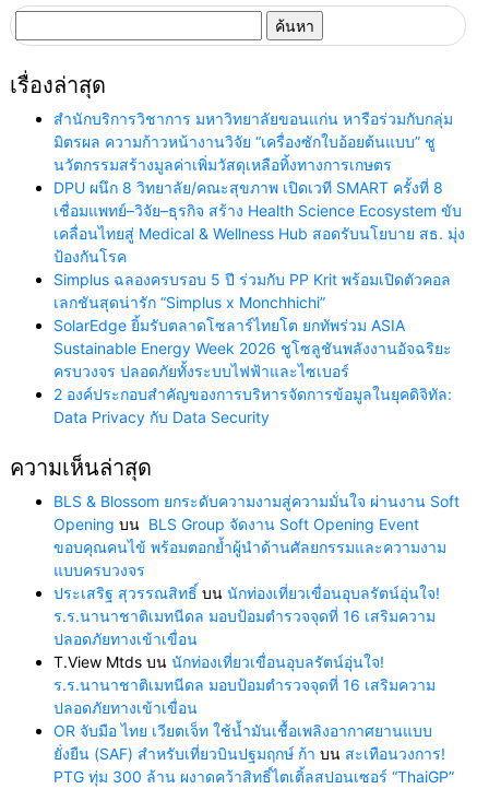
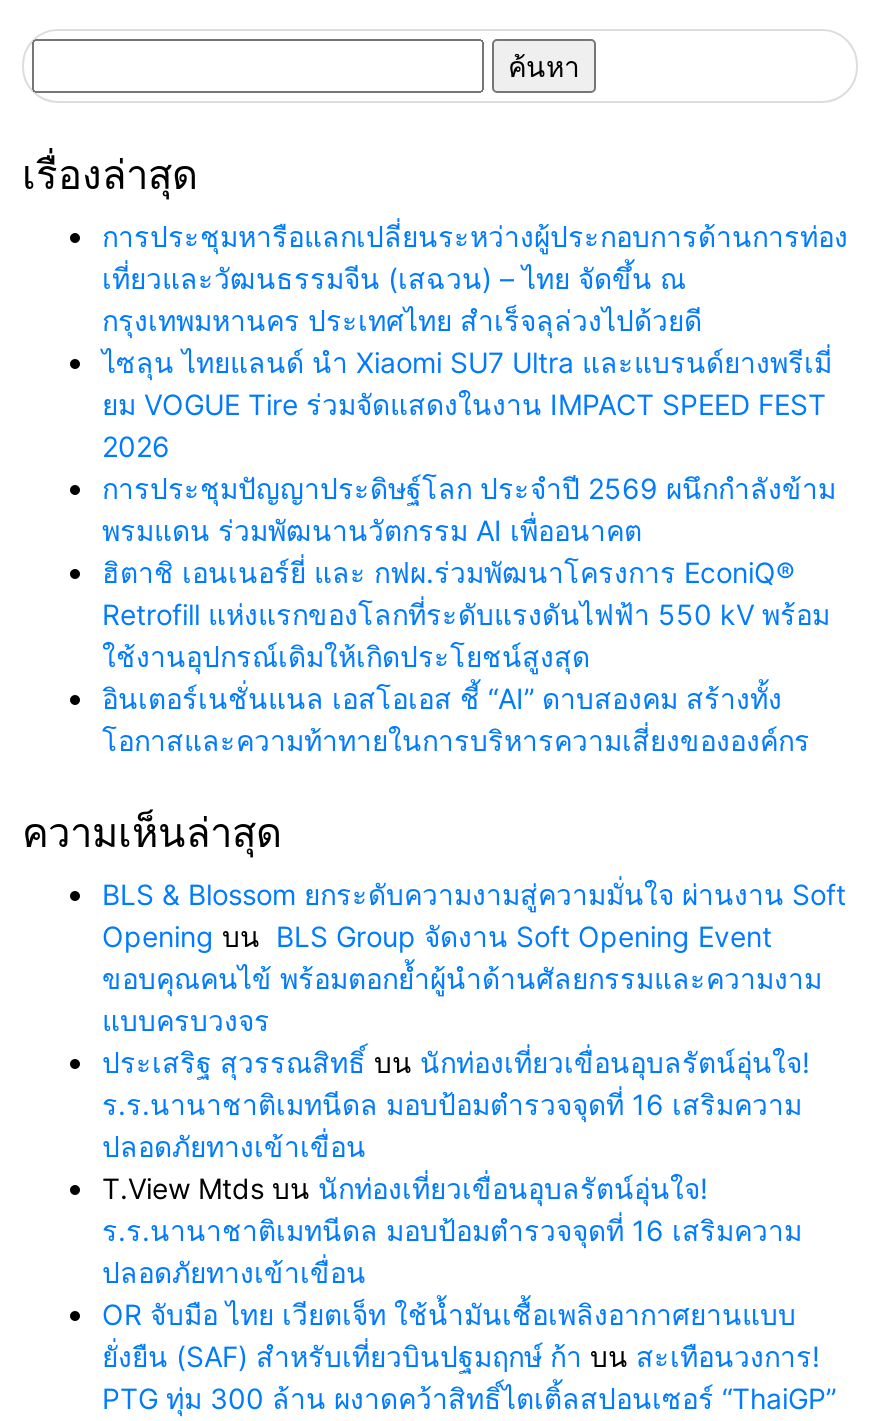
- สำนักบริการวิชาการ มหาวิทยาลัยขอนแก่น หารือร่วมกับกลุ่ม
- มิตรผล ความก้าวหน้างานวิจัย “เครื่องซักใบอ้อยต้นแบบ” ชู
- นวัตกรรมสร้างมูลค่าเพิ่มวัสดุเหลือทิ้งทางการเกษตร
- DPU ผนึก 8 วิทยาลัย/คณะสุขภาพ เปิดเวที SMART ครั้งที่ 8
- เชื่อมแพทย์–วิจัย–ธุรกิจ สร้าง Health Science Ecosystem ขับ
- เคลื่อนไทยสู่ Medical & Wellness Hub สอดรับนโยบาย สธ. มุ่ง
- ป้องกันโรค
- Simplus ฉลองครบรอบ 5 ปี ร่วมกับ PP Krit พร้อมเปิดตัวคอล
- เลกชันสุดน่ารัก “Simplus x Monchhichi”
- SolarEdge ยิ้มรับตลาดโซลาร์ไทยโต ยกทัพร่วม ASIA
- Sustainable Energy Week 2026 ชูโซลูชันพลังงานอัจฉริยะ
- ครบวงจร ปลอดภัยทั้งระบบไฟฟ้าและไซเบอร์
- 2 องค์ประกอบสำคัญของการบริหารจัดการข้อมูลในยุคดิจิทัล:
- Data Privacy กับ Data Security
+ การประชุมหารือแลกเปลี่ยนระหว่างผู้ประกอบการด้านการท่อง
+ เที่ยวและวัฒนธรรมจีน (เสฉวน) – ไทย จัดขึ้น ณ
+ กรุงเทพมหานคร ประเทศไทย สำเร็จลุล่วงไปด้วยดี
+ ไซลุน ไทยแลนด์ นำ Xiaomi SU7 Ultra และแบรนด์ยางพรีเมี่
+ ยม VOGUE Tire ร่วมจัดแสดงในงาน IMPACT SPEED FEST
+ 2026
+ การประชุมปัญญาประดิษฐ์โลก ประจำปี 2569 ผนึกกำลังข้าม
+ พรมแดน ร่วมพัฒนานวัตกรรม AI เพื่ออนาคต
+ ฮิตาชิ เอนเนอร์ยี่ และ กฟผ.ร่วมพัฒนาโครงการ EconiQ®
+ Retrofill แห่งแรกของโลกที่ระดับแรงดันไฟฟ้า 550 kV พร้อม
+ ใช้งานอุปกรณ์เดิมให้เกิดประโยชน์สูงสุด
+ อินเตอร์เนชั่นแนล เอสโอเอส ชี้ “AI” ดาบสองคม สร้างทั้ง
+ โอกาสและความท้าทายในการบริหารความเสี่ยงขององค์กร
